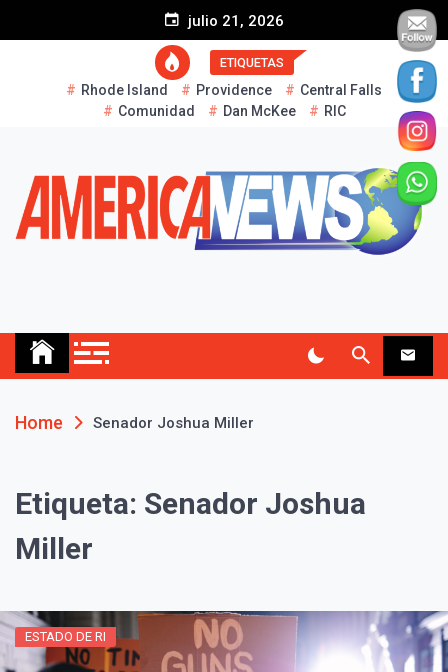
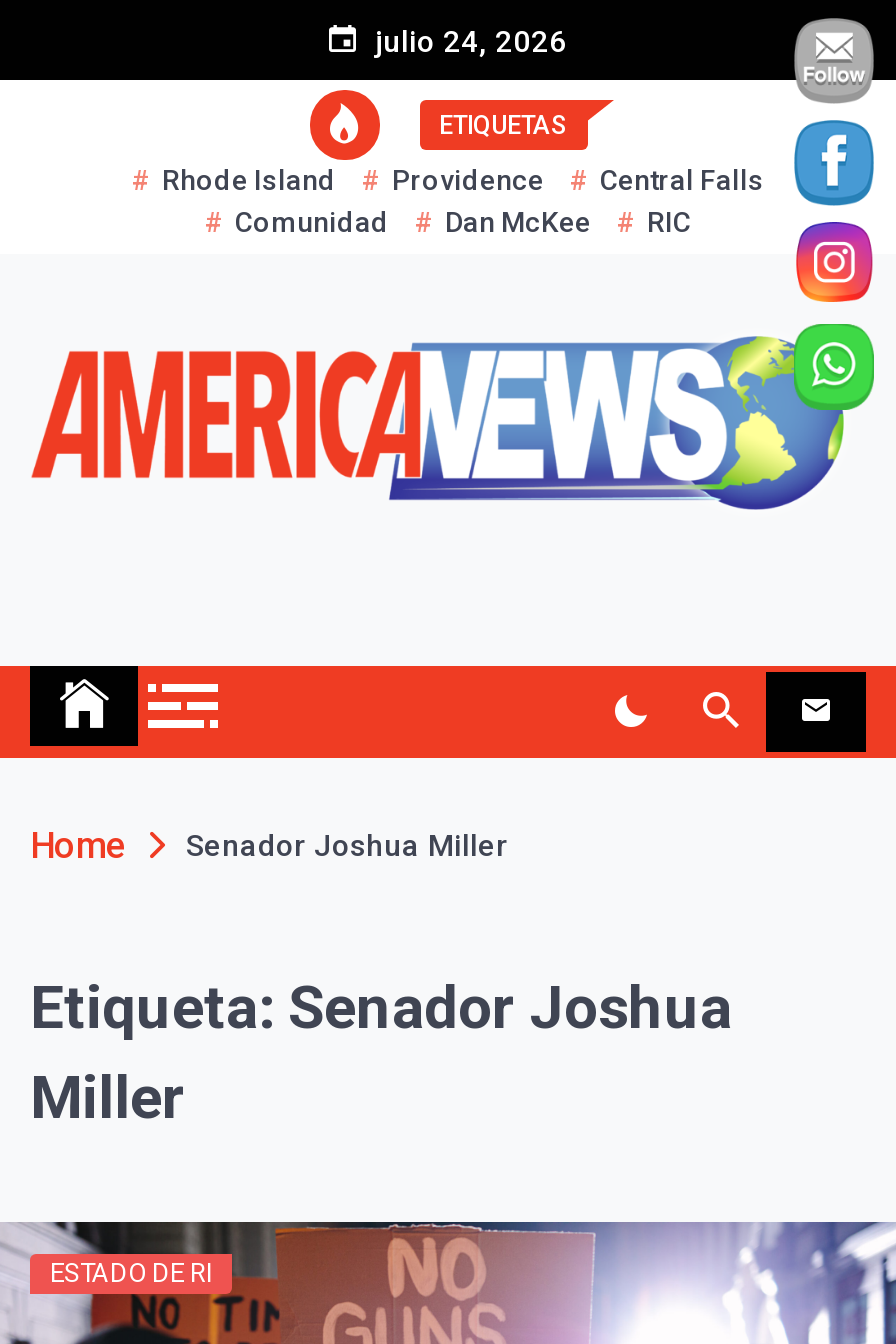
- julio 21, 2026
+ julio 24, 2026
